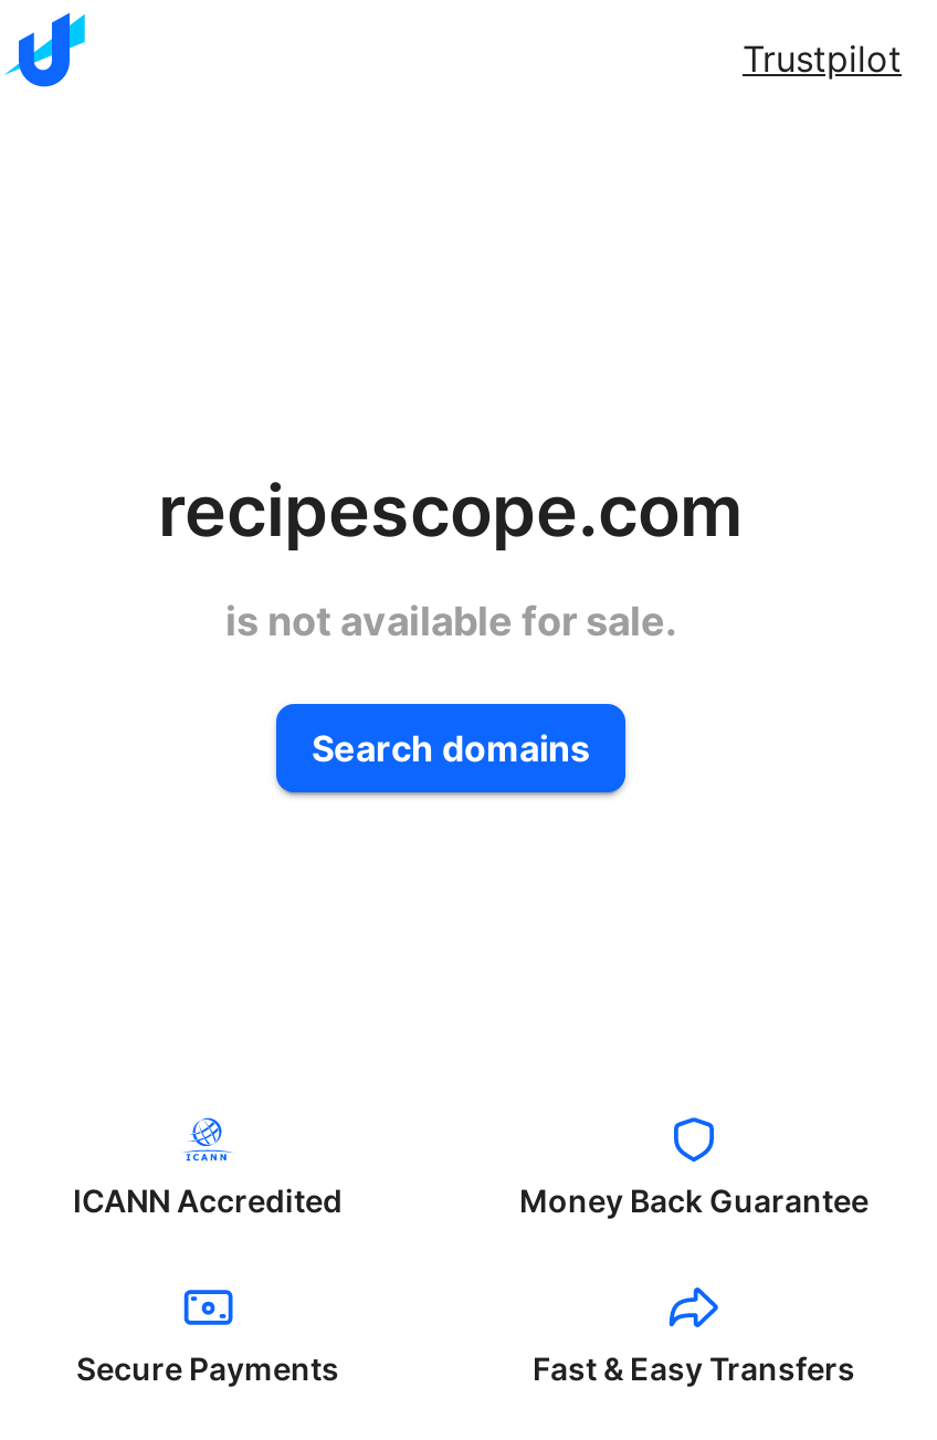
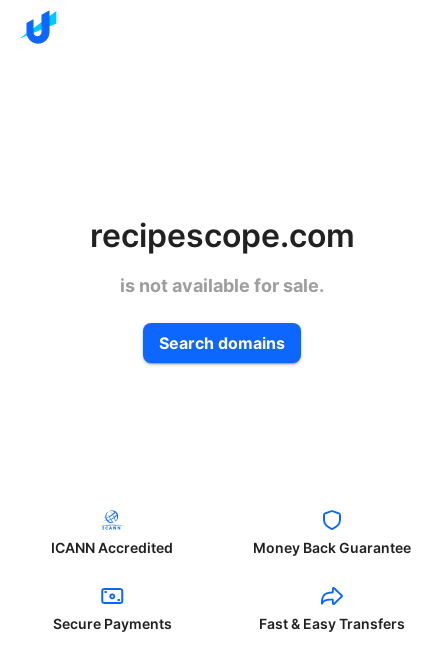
- Trustpilot
